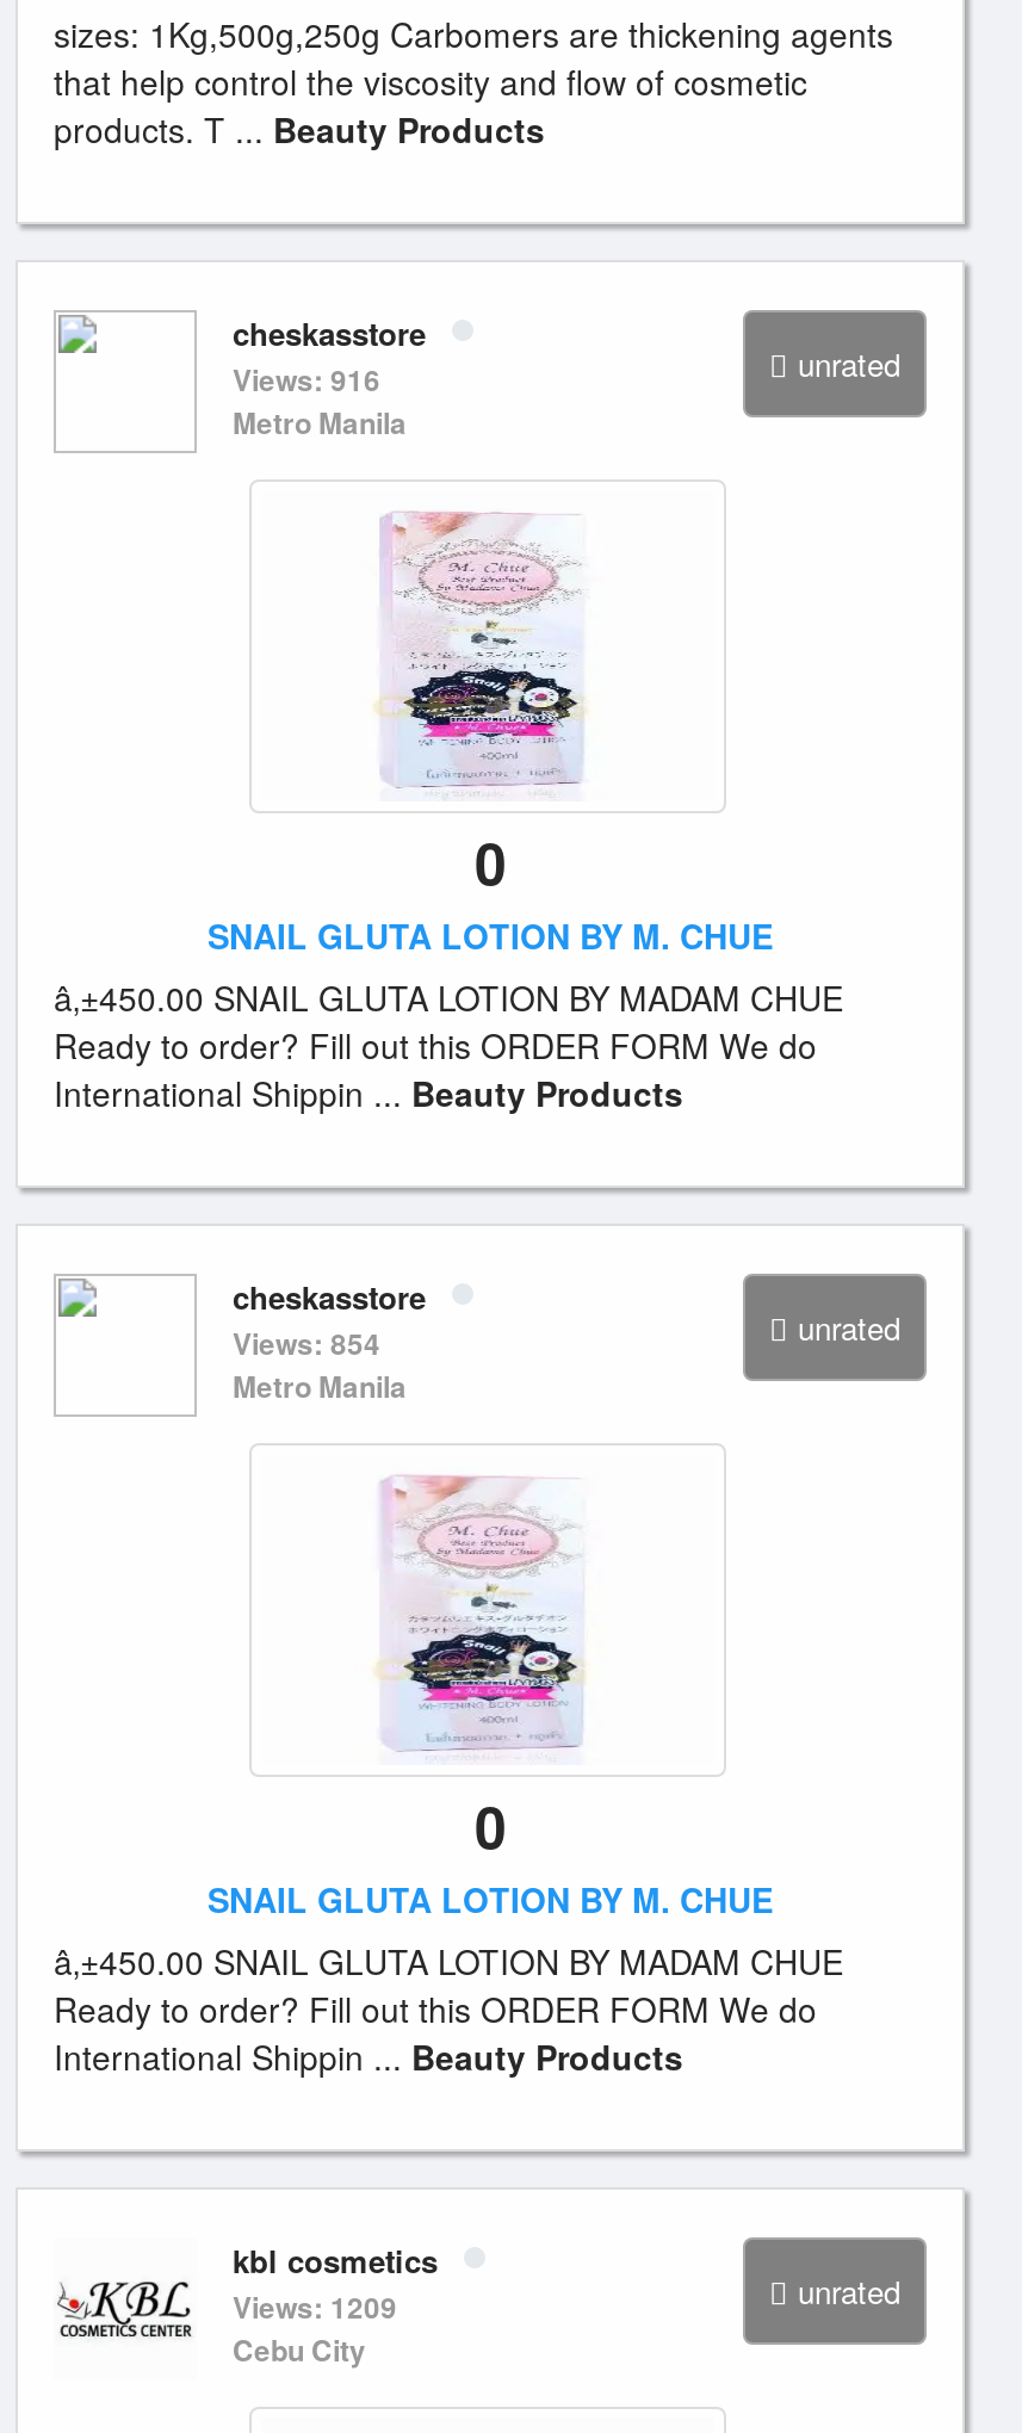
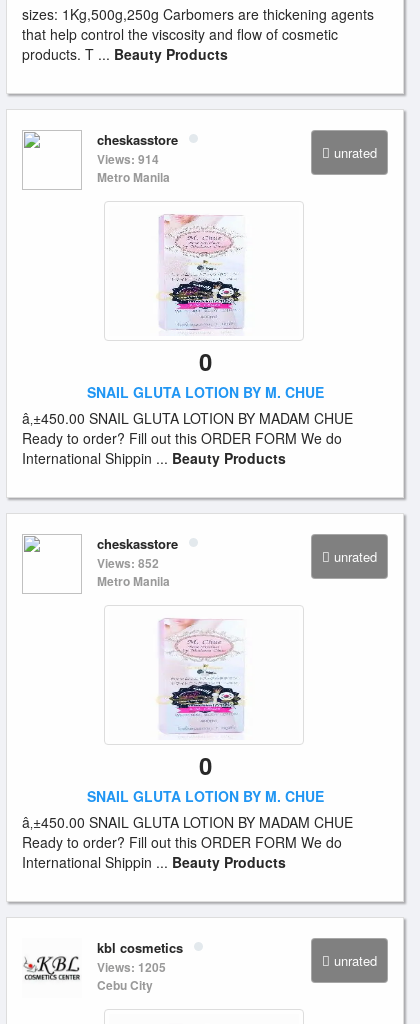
- Views: 916
+ Views: 914

- Views: 854
+ Views: 852

- Views: 1209
+ Views: 1205
